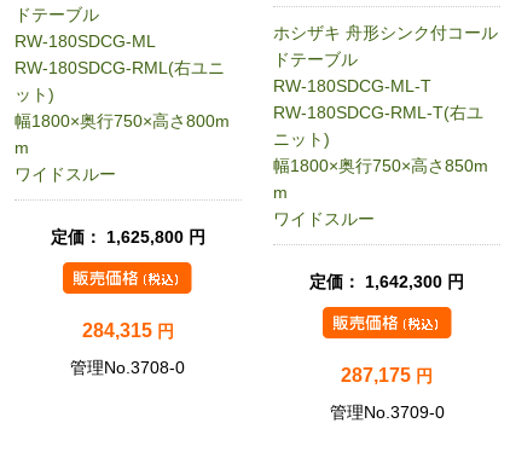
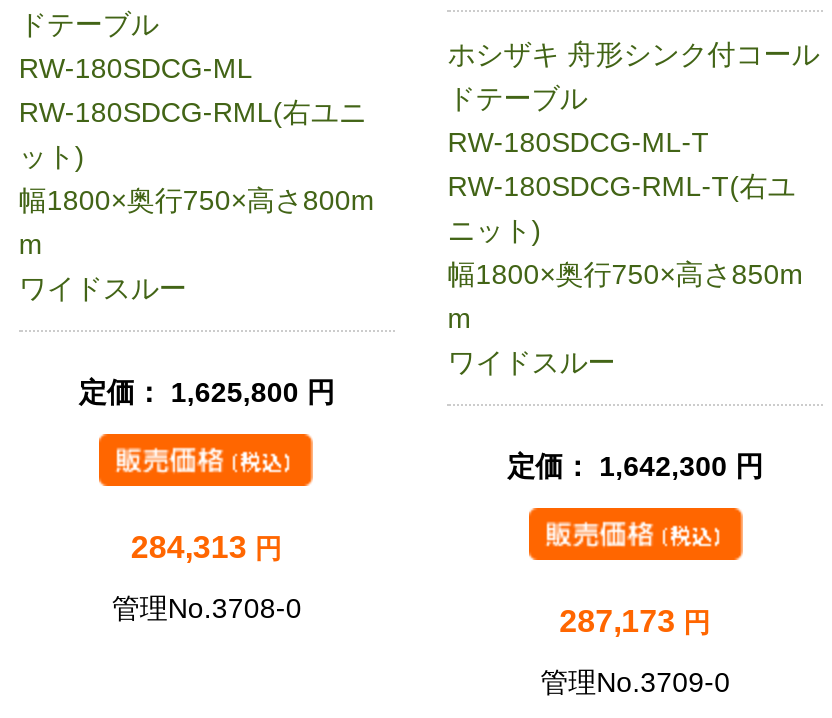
- 284,315円
+ 284,313円

- 287,175円
+ 287,173円
